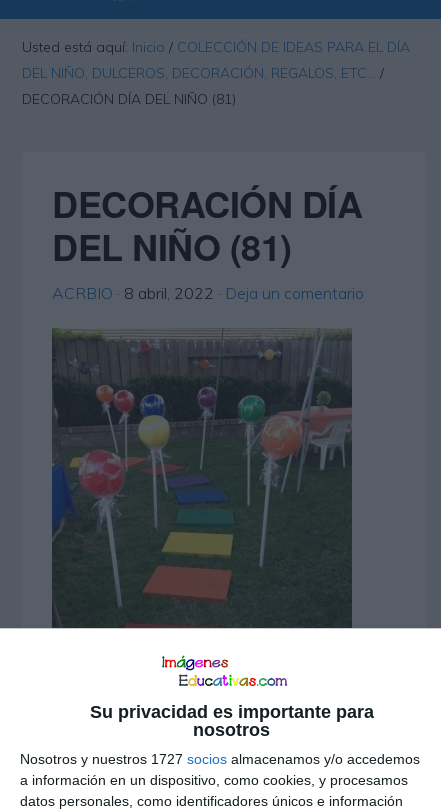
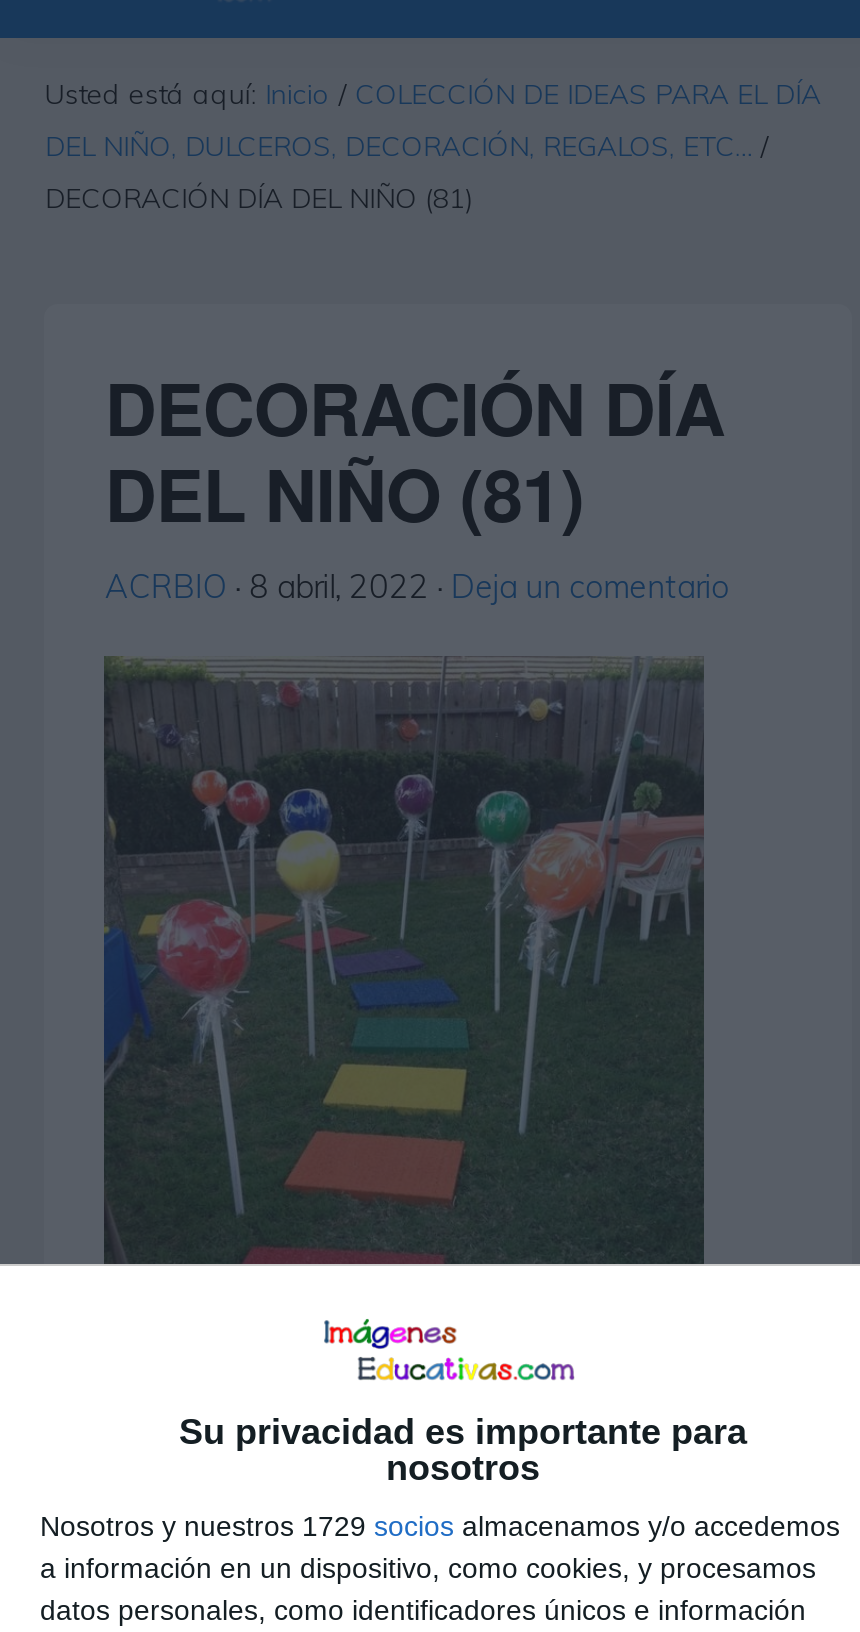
- Nosotros y nuestros 1727 socios almacenamos y/o accedemos
+ Nosotros y nuestros 1729 socios almacenamos y/o accedemos
